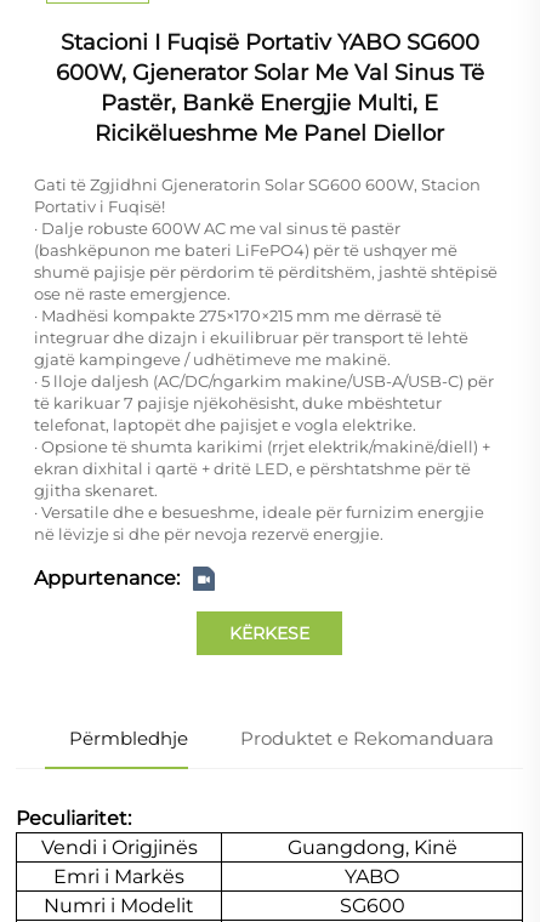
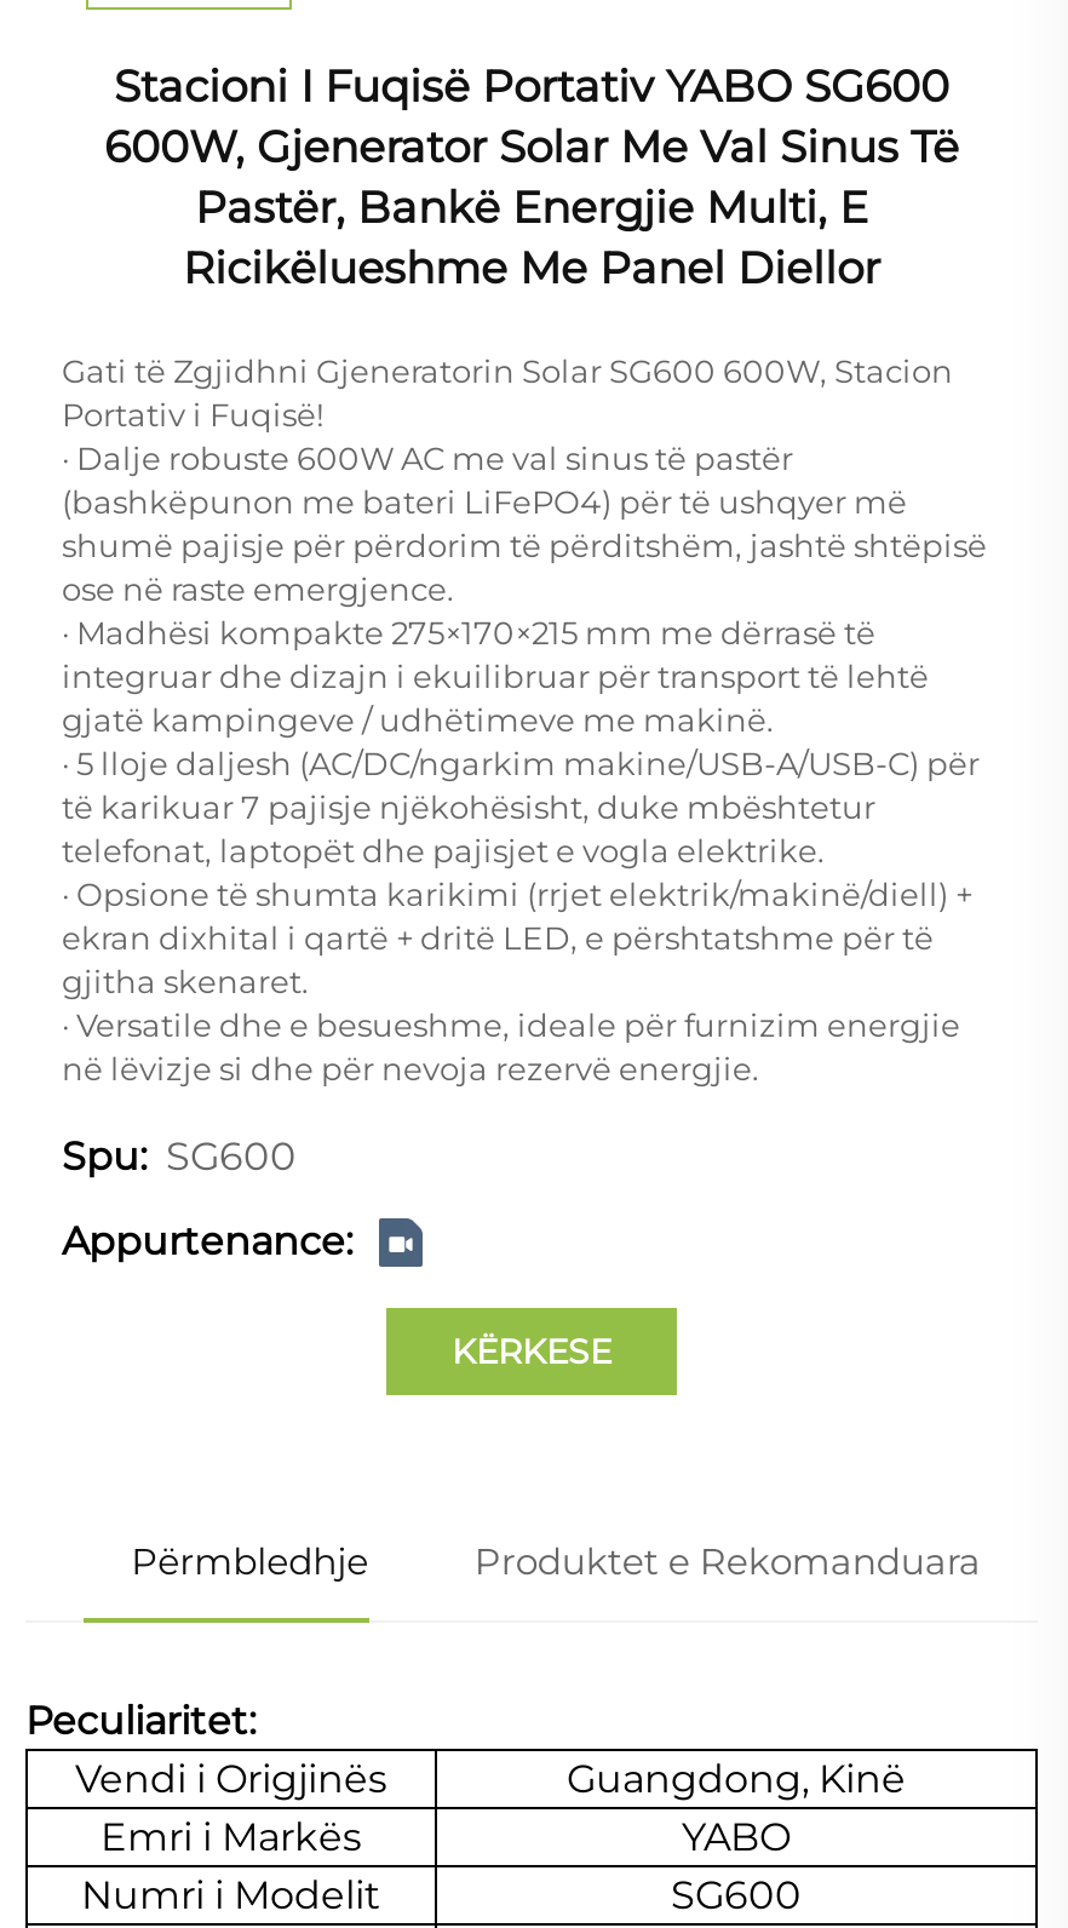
+ Spu: SG600
